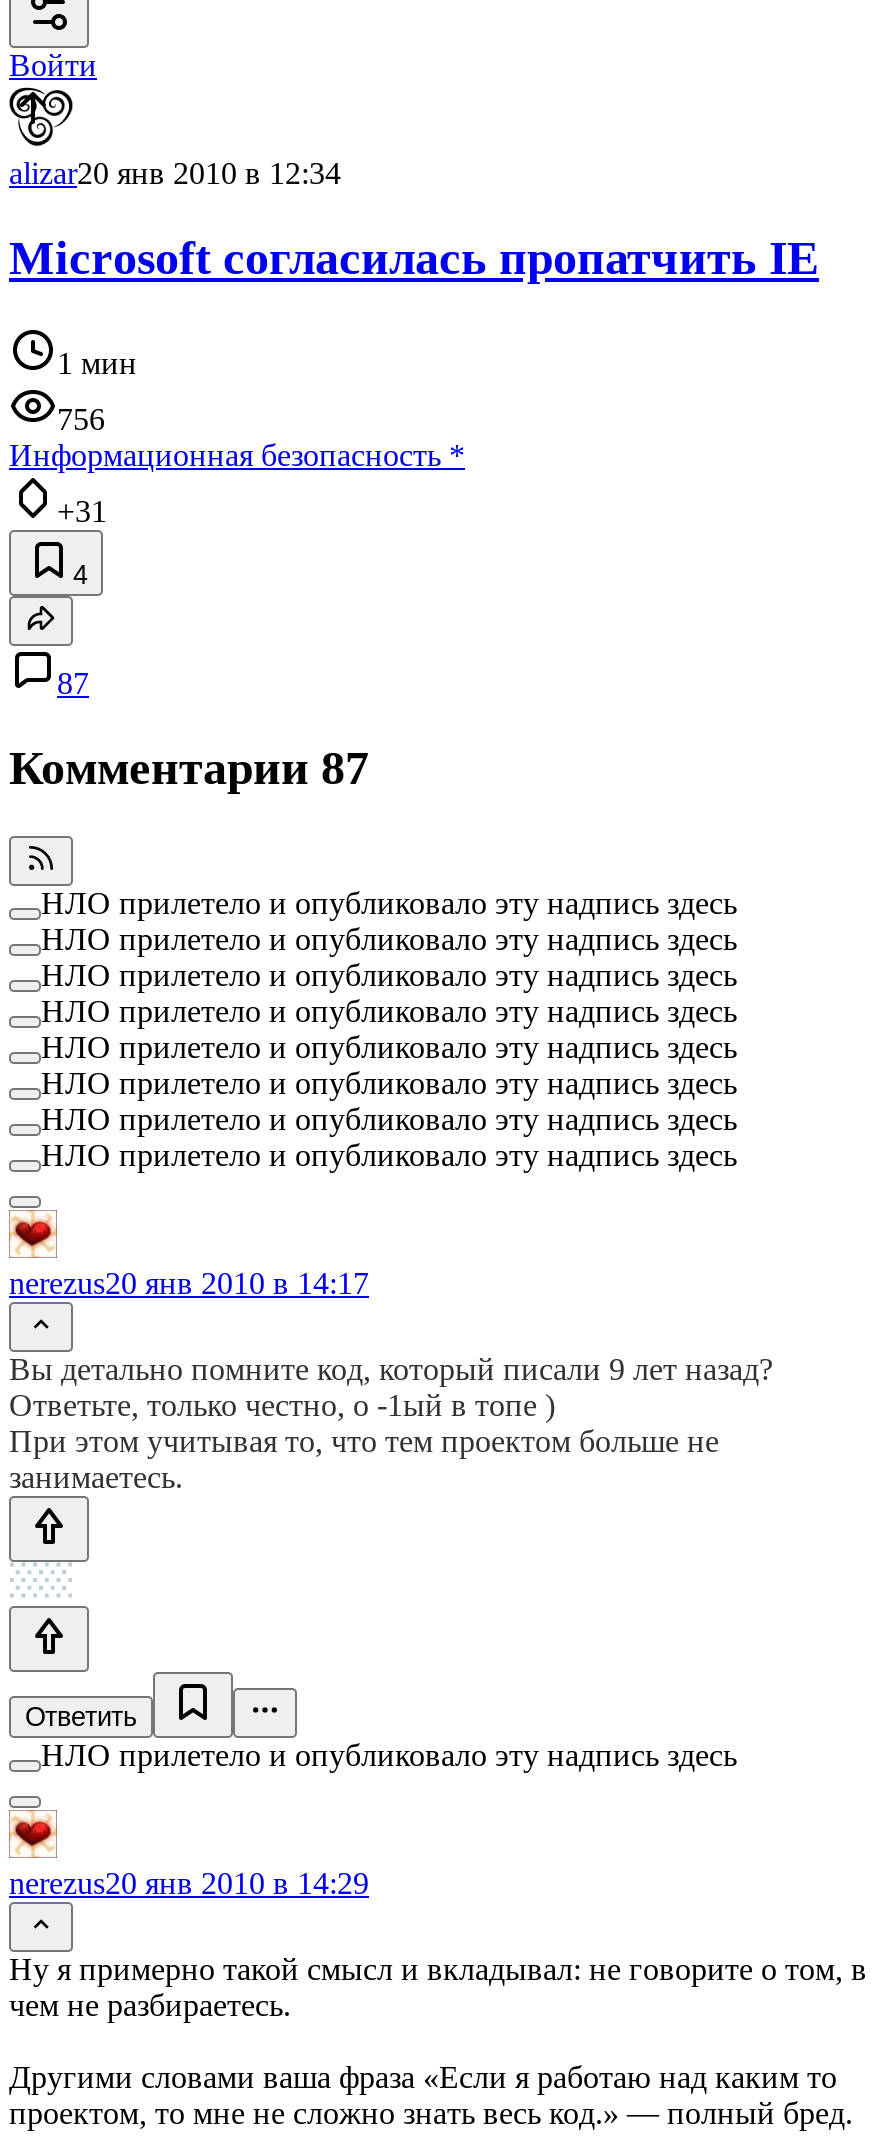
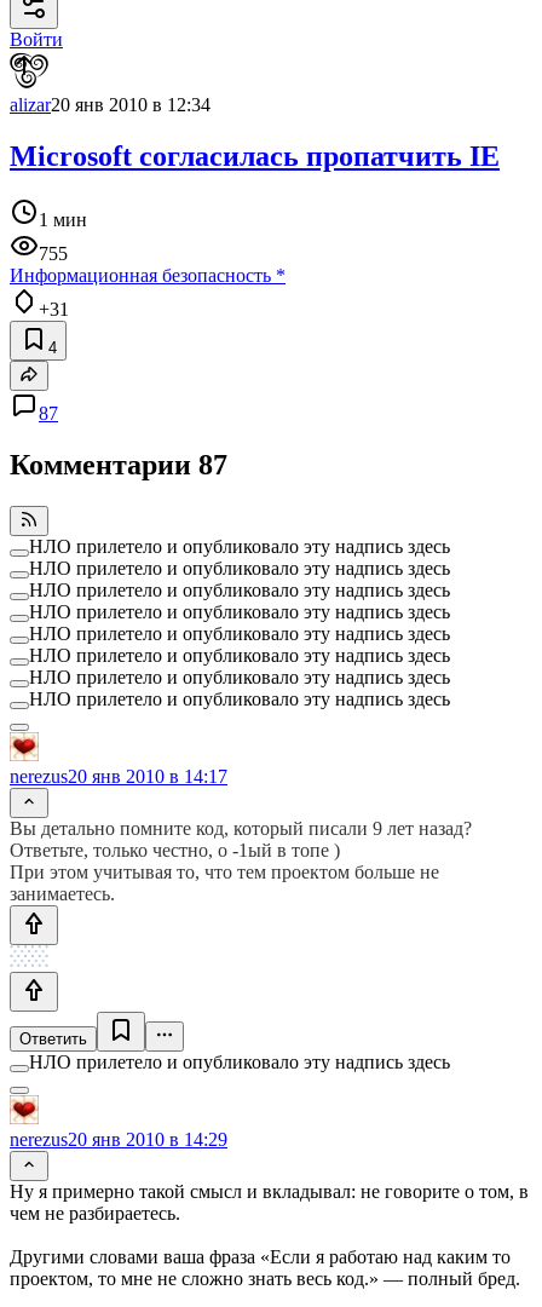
- 756
+ 755
